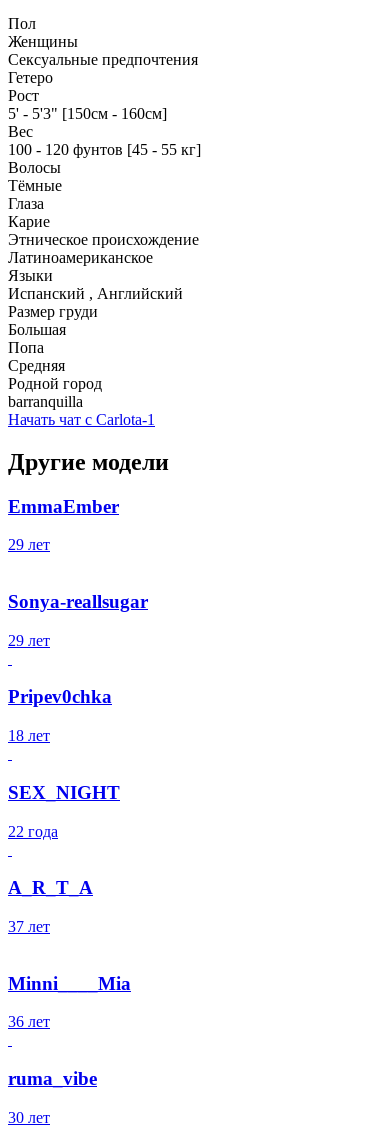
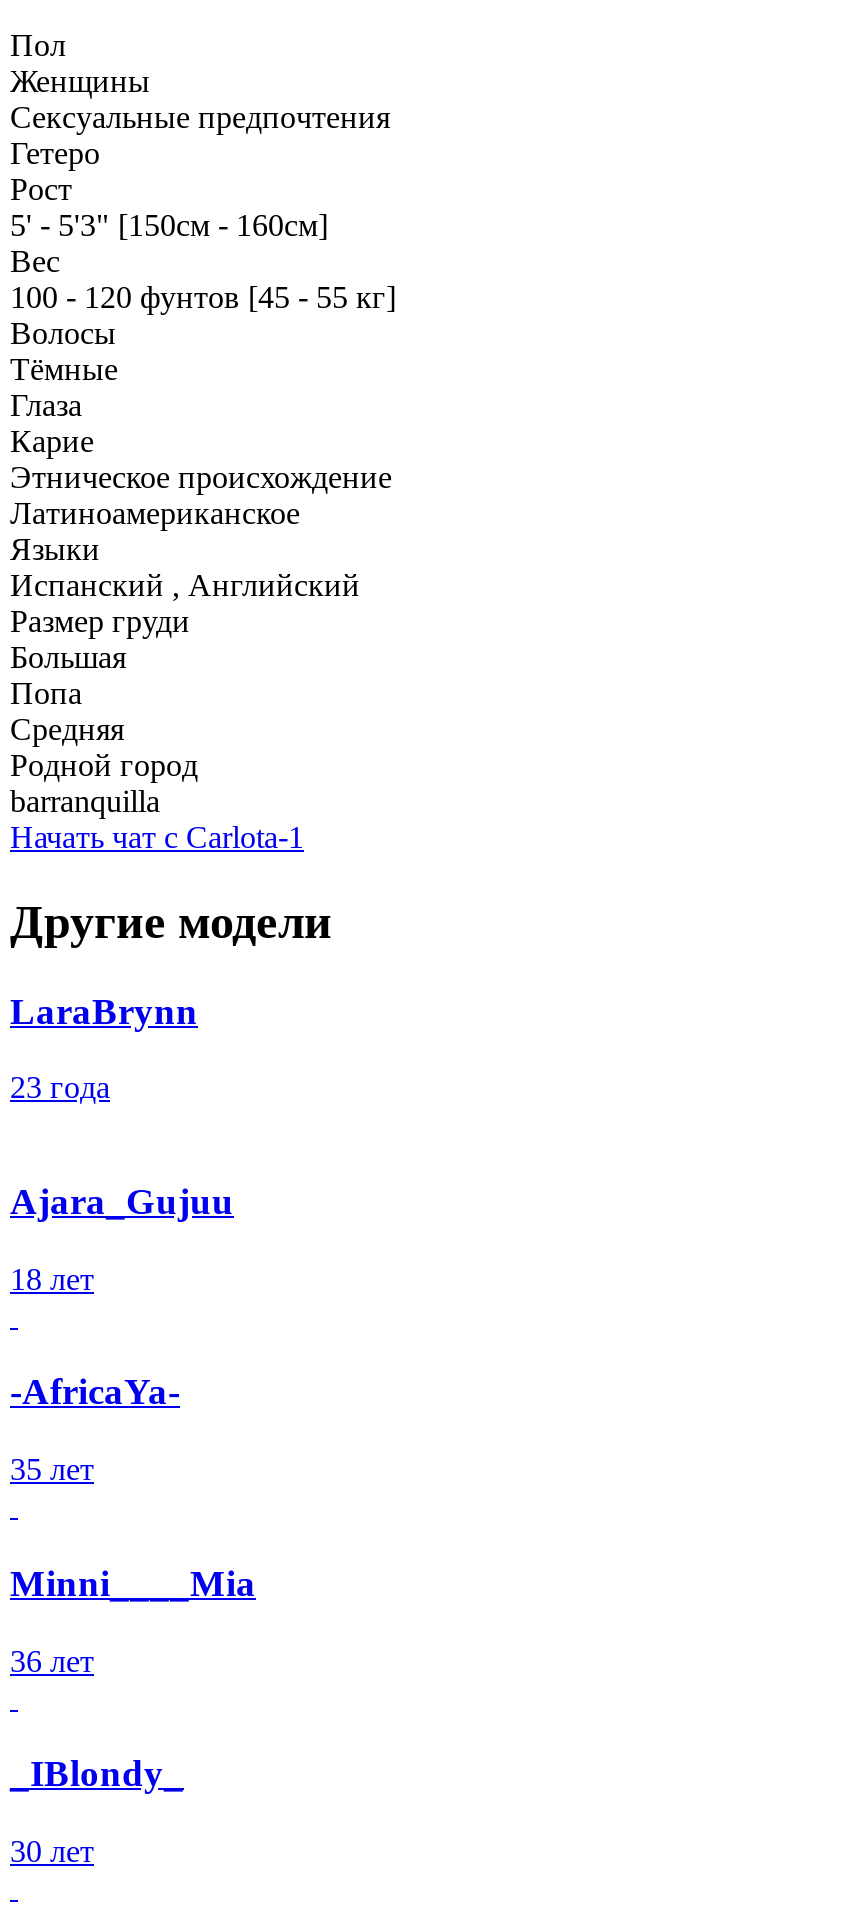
- EmmaEmber
- 29 лет
- Sonya-reallsugar
- 29 лет
- Pripev0chka
+ LaraBrynn
+ 23 года
+ Ajara_Gujuu

- SEX_NIGHT
- 22 года
- A_R_T_A
- 37 лет
+ -AfricaYa-
+ 35 лет

- ruma_vibe
+ _IBlondy_
